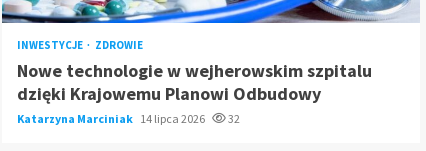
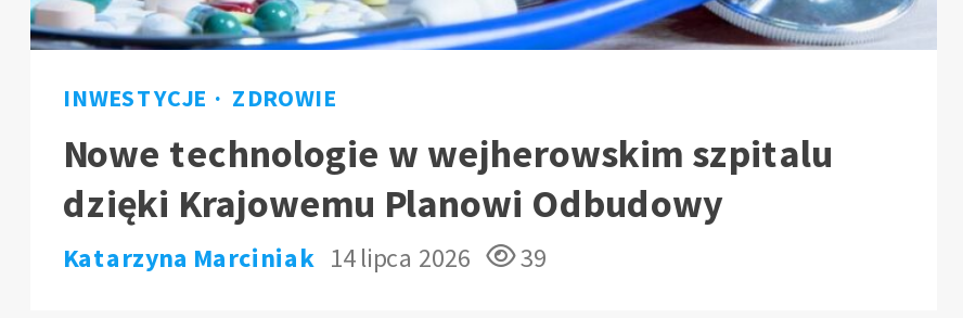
- Katarzyna Marciniak 14 lipca 2026 32
+ Katarzyna Marciniak 14 lipca 2026 39
